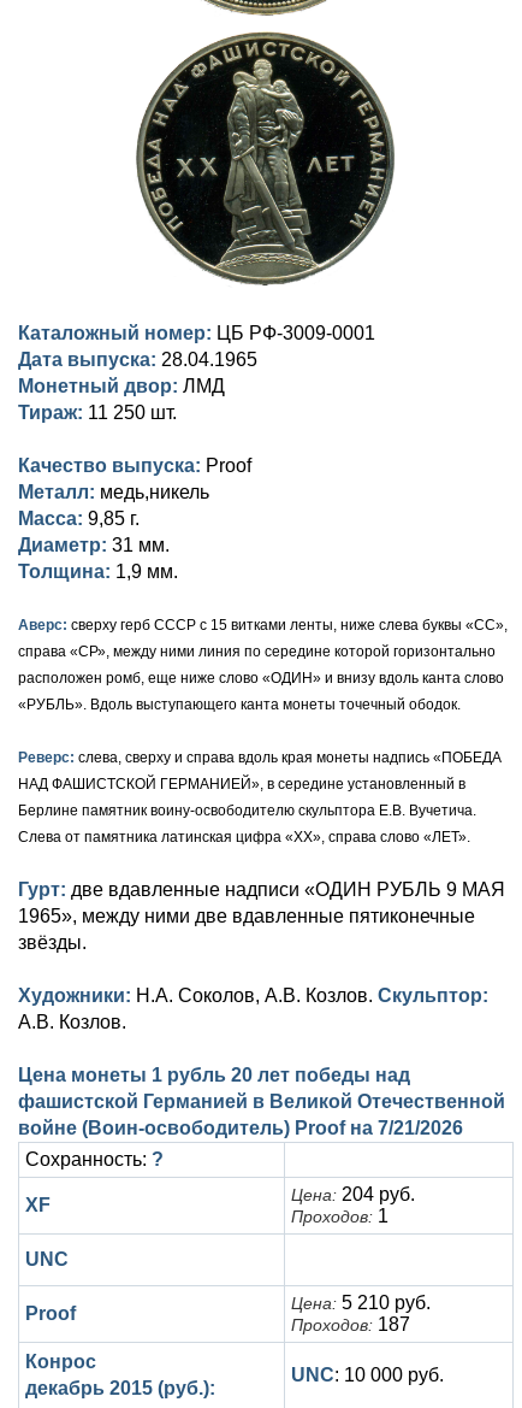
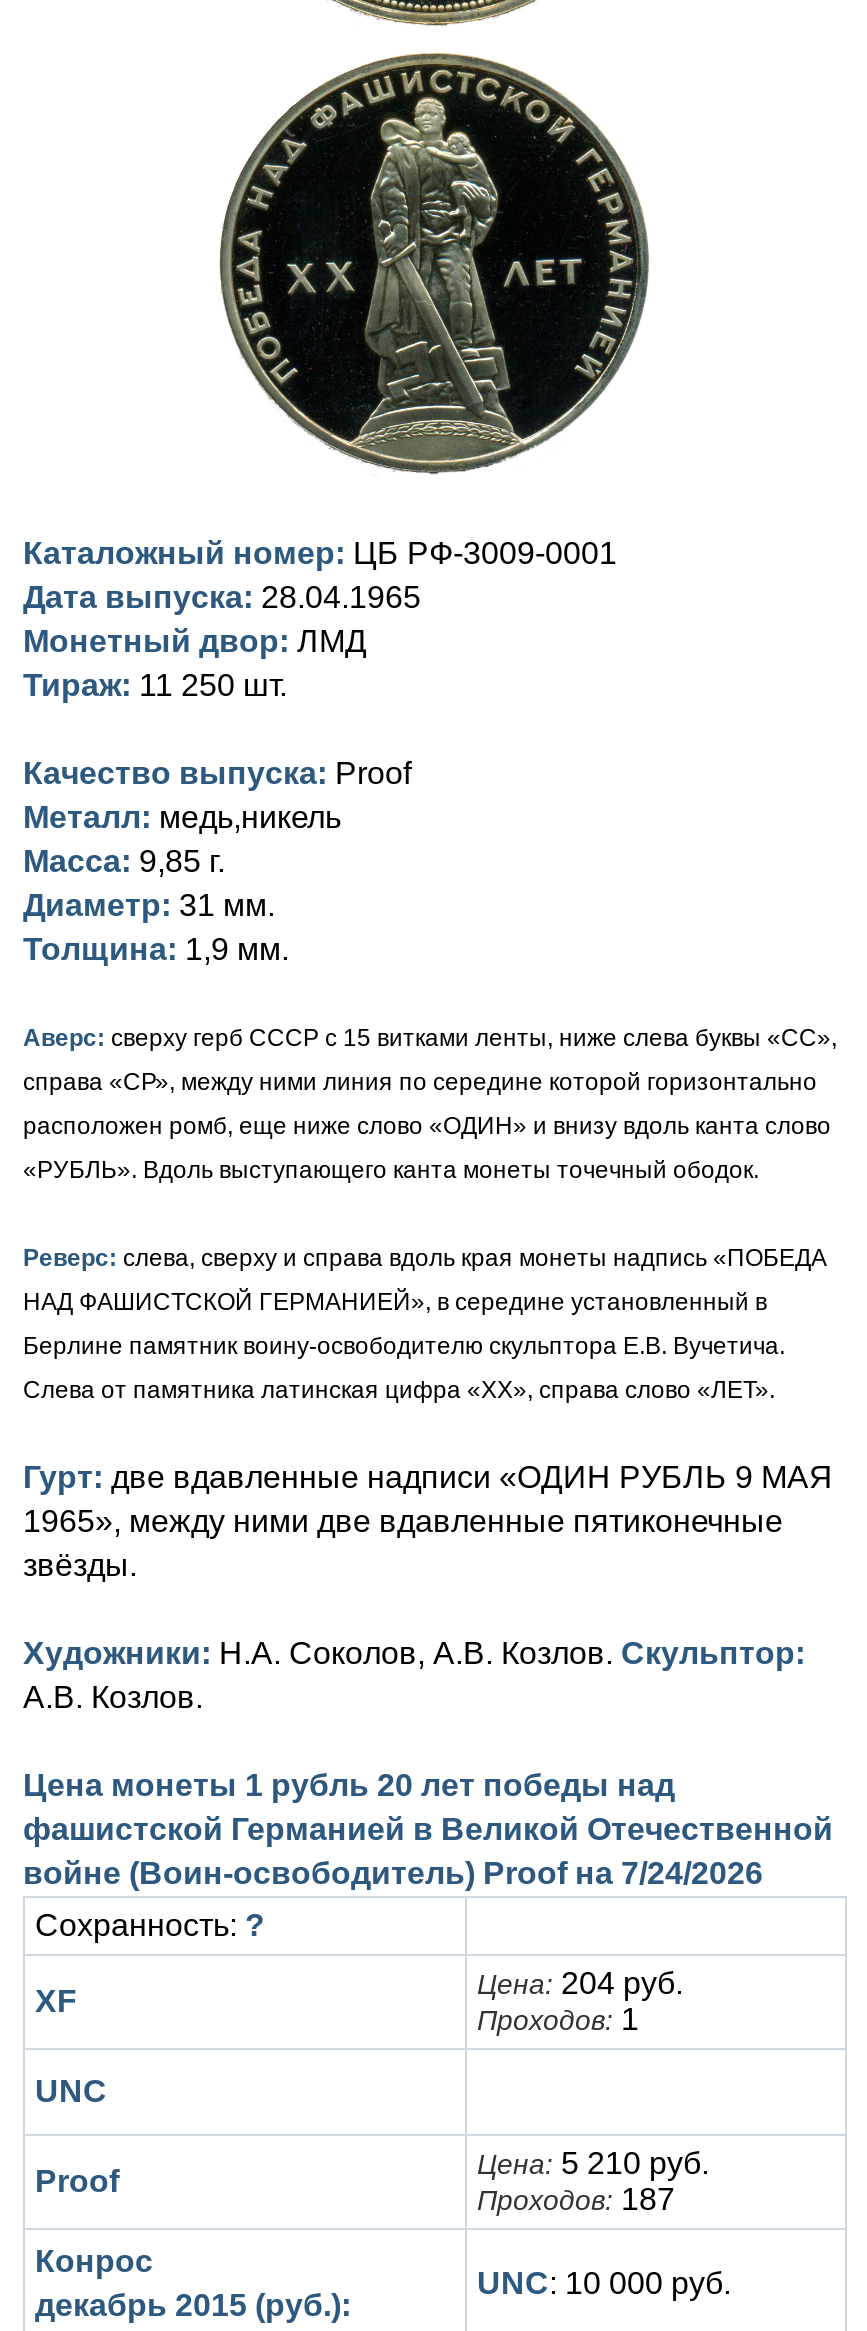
- войне (Воин-освободитель) Proof на 7/21/2026
+ войне (Воин-освободитель) Proof на 7/24/2026
